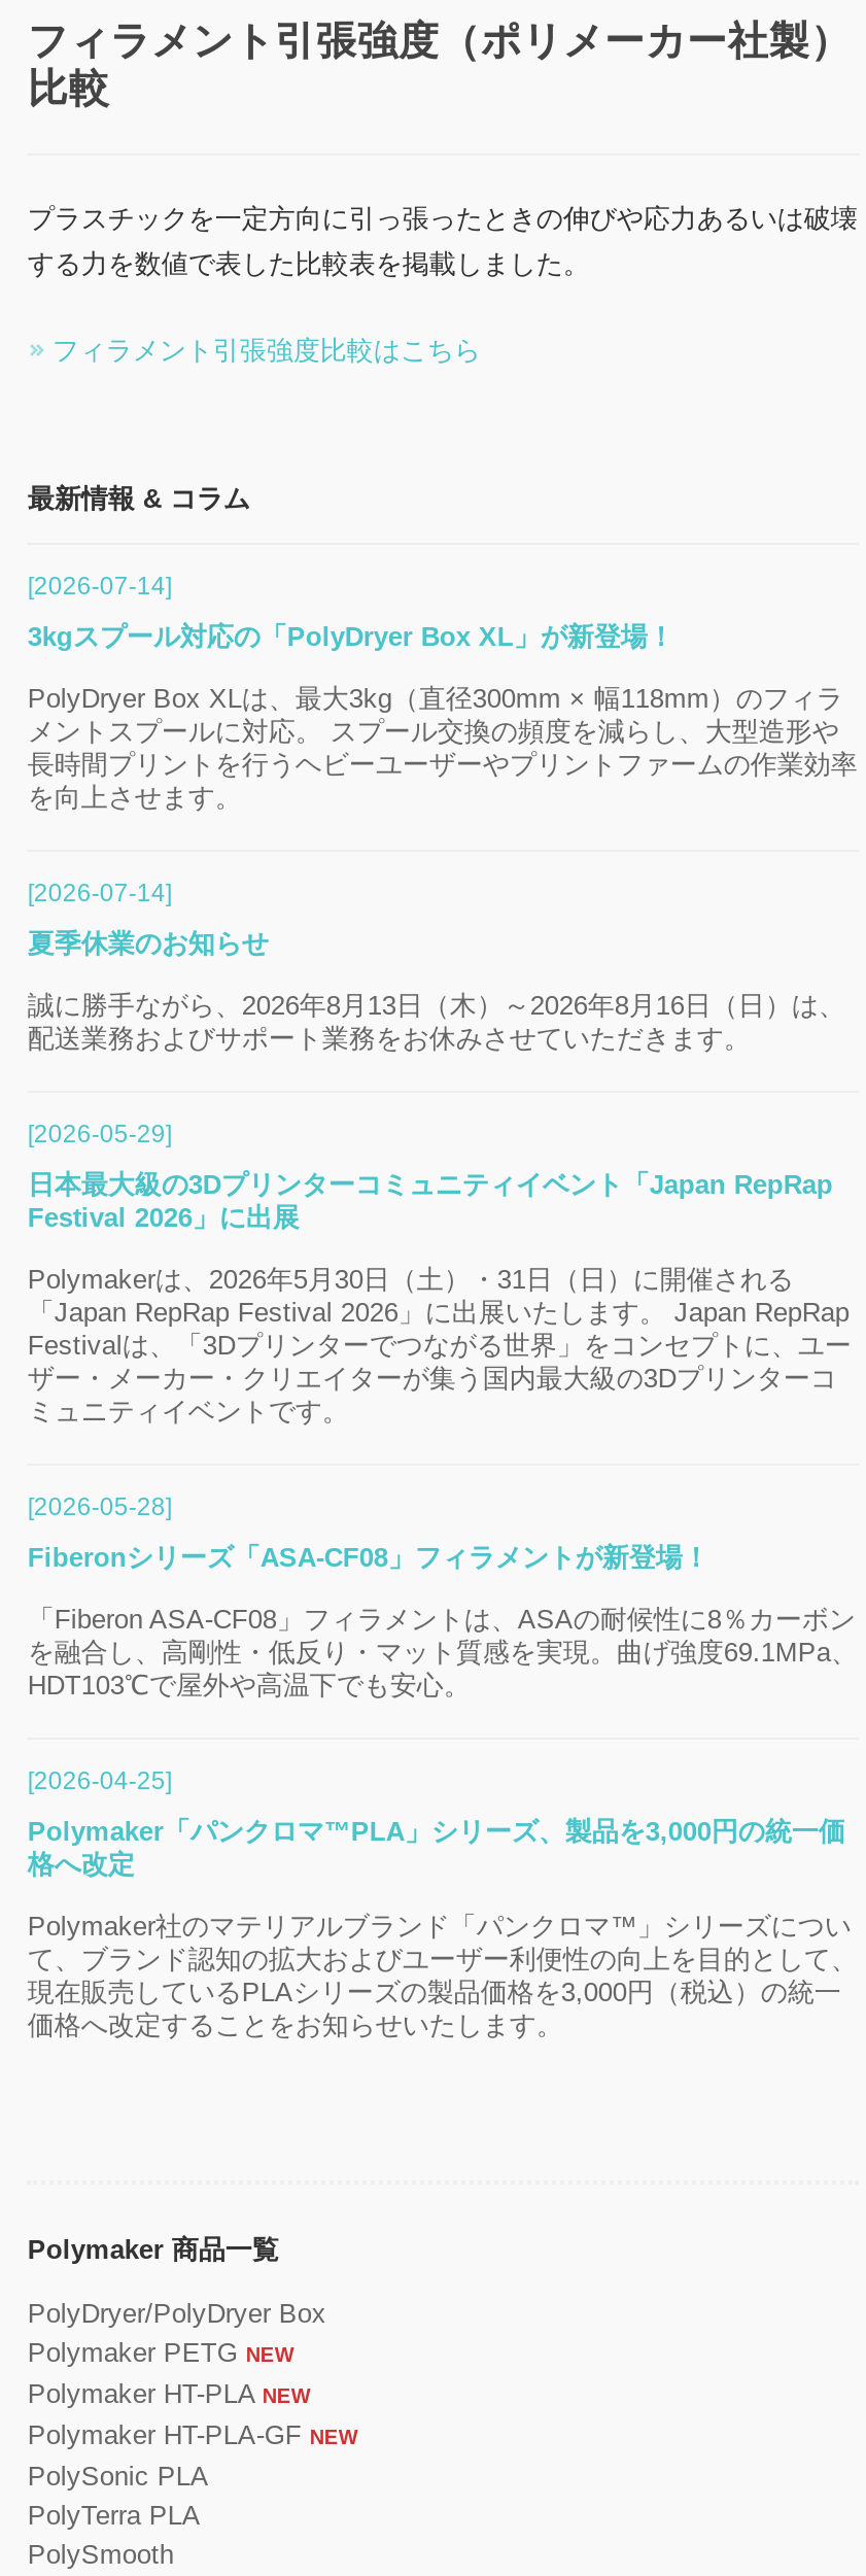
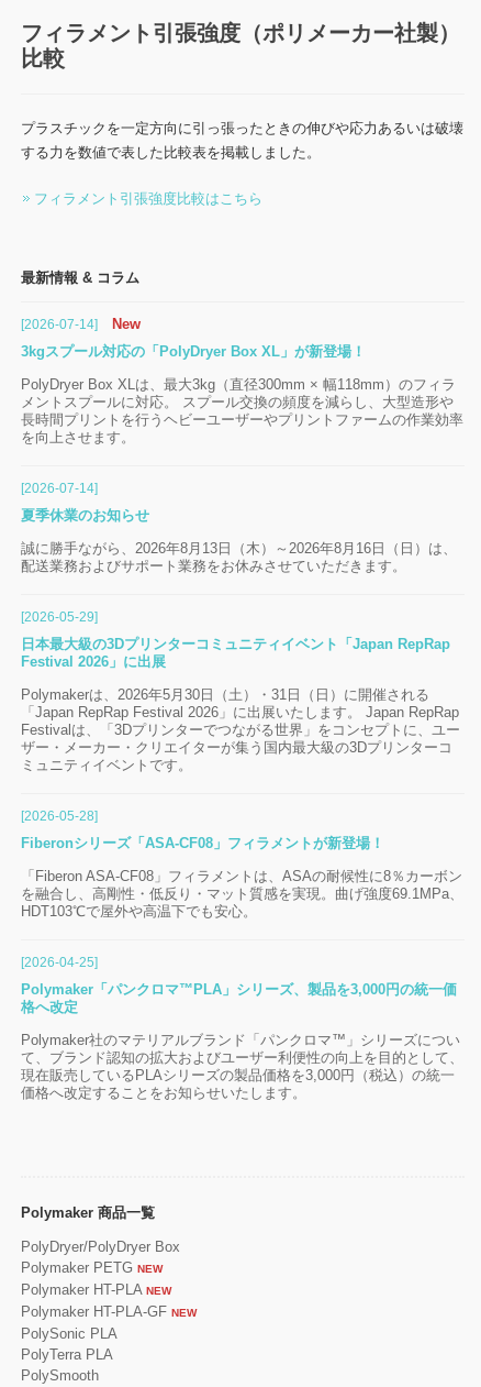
+ New
